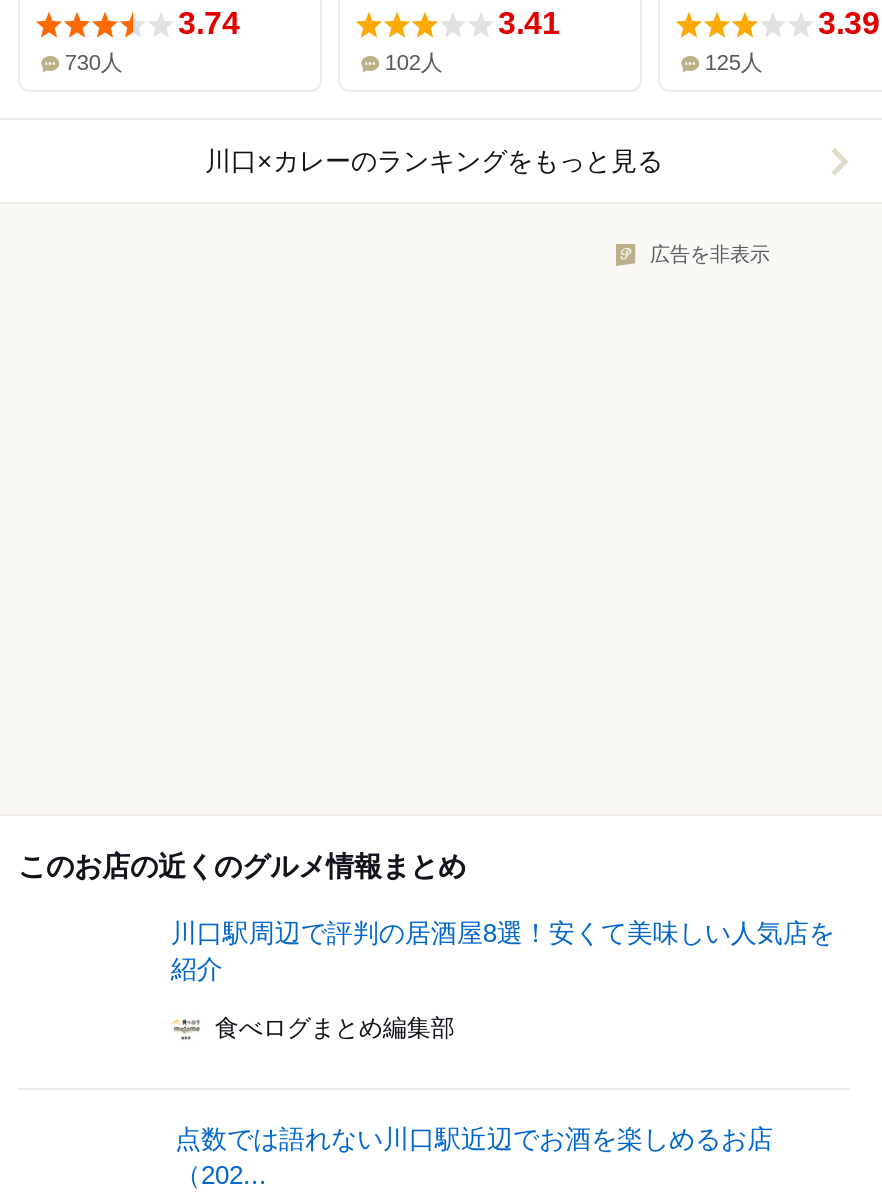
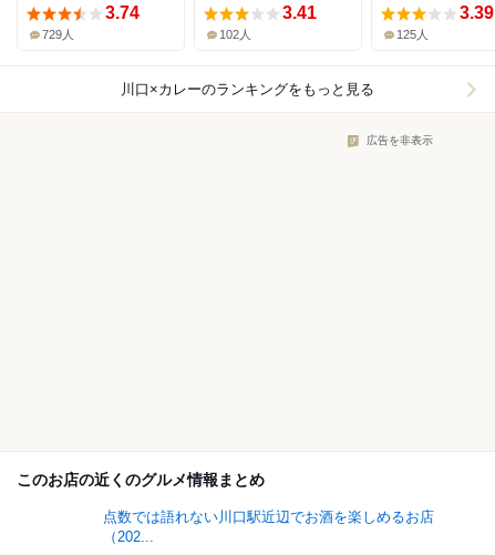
- 730人
+ 729人

- 川口駅周辺で評判の居酒屋8選！安くて美味しい人気店を
- 紹介
- 食べログまとめ編集部
